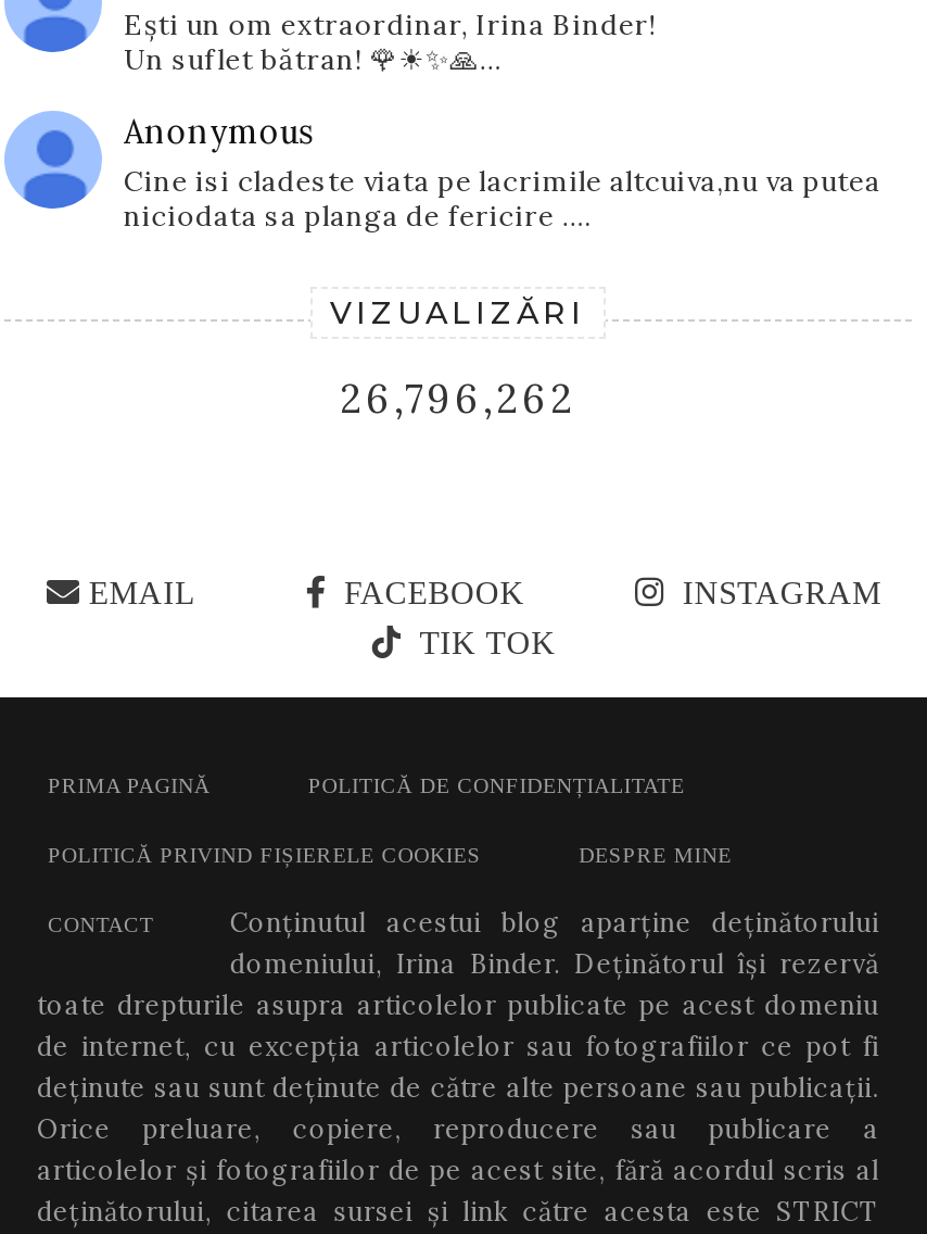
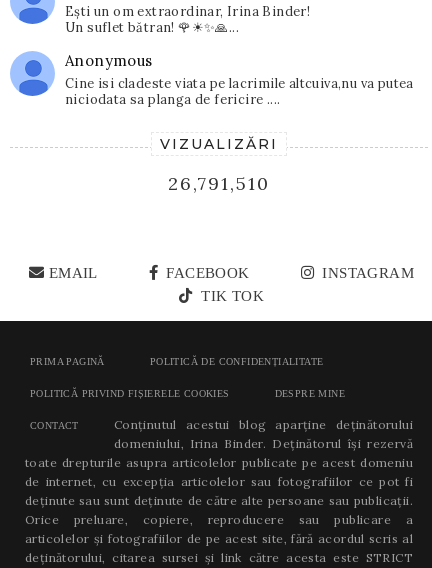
- 26,796,262
+ 26,791,510
